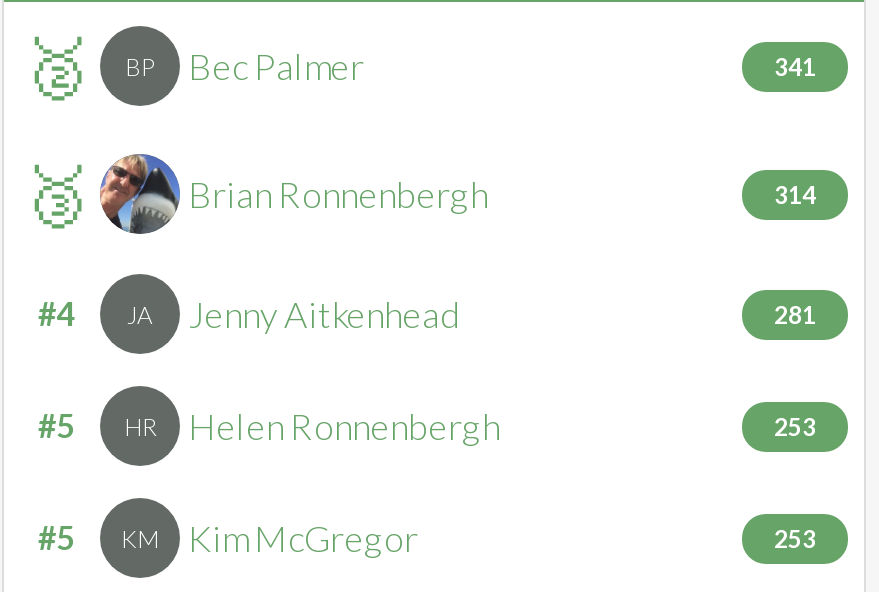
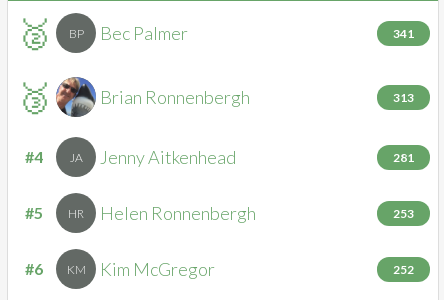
- 314
+ 313

- #5 KM Kim McGregor
+ #6 KM Kim McGregor

- 253
+ 252
